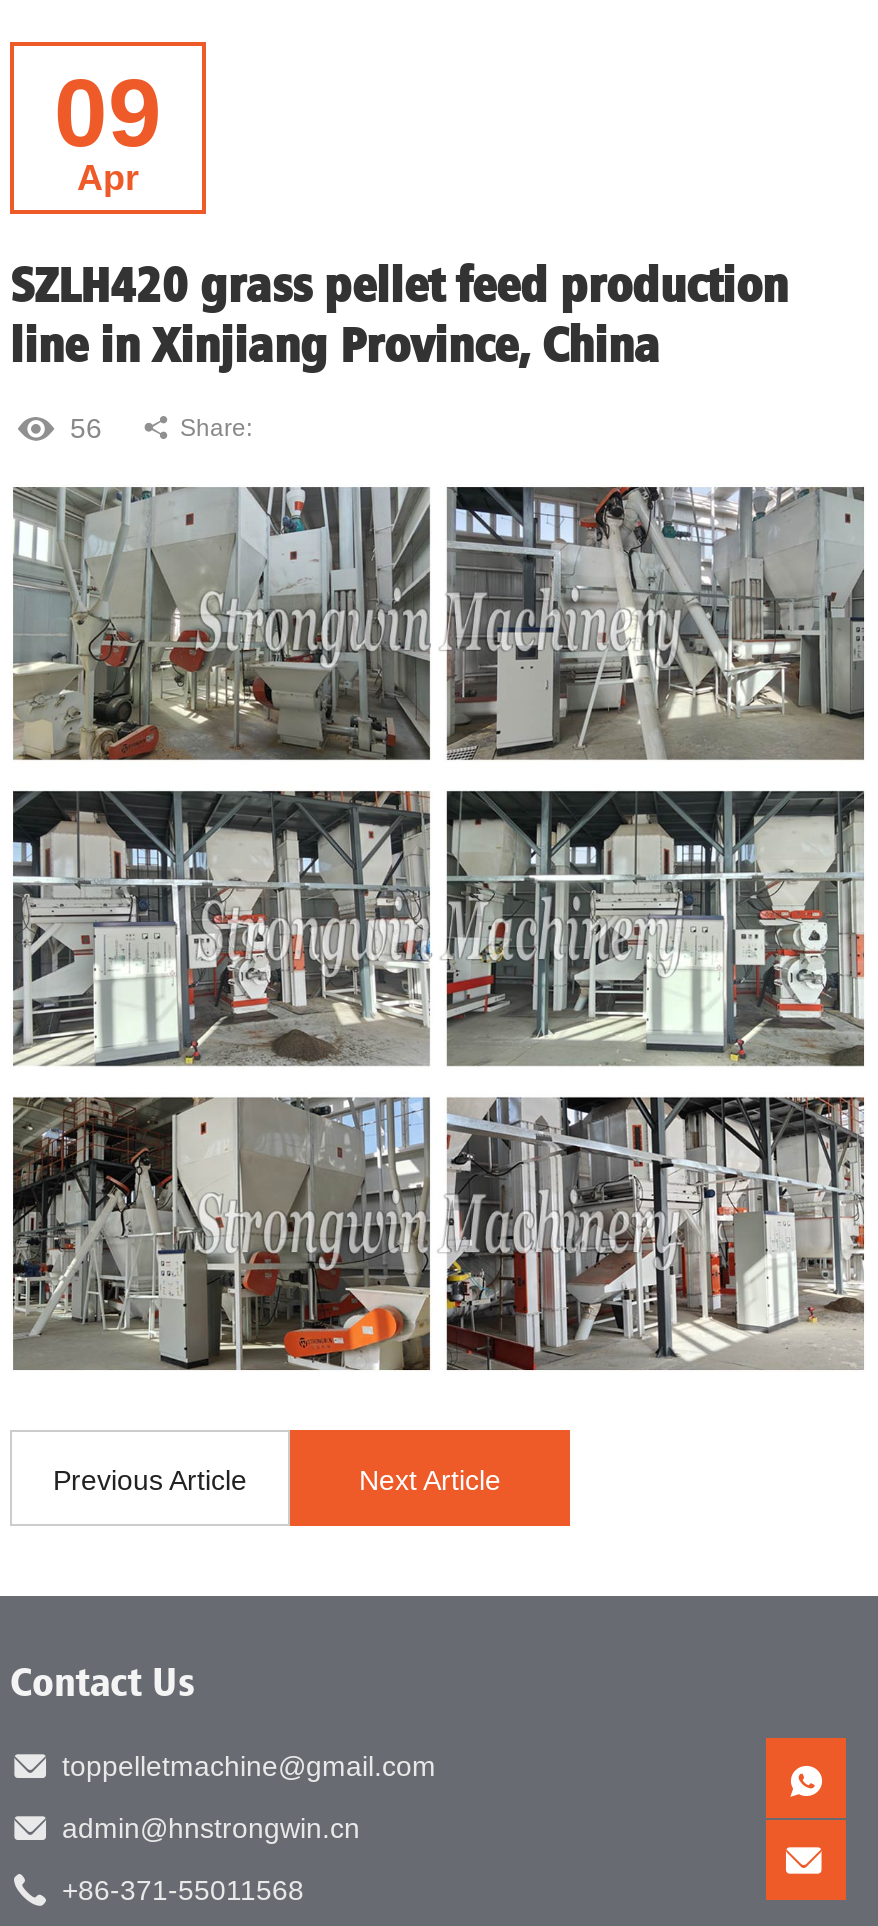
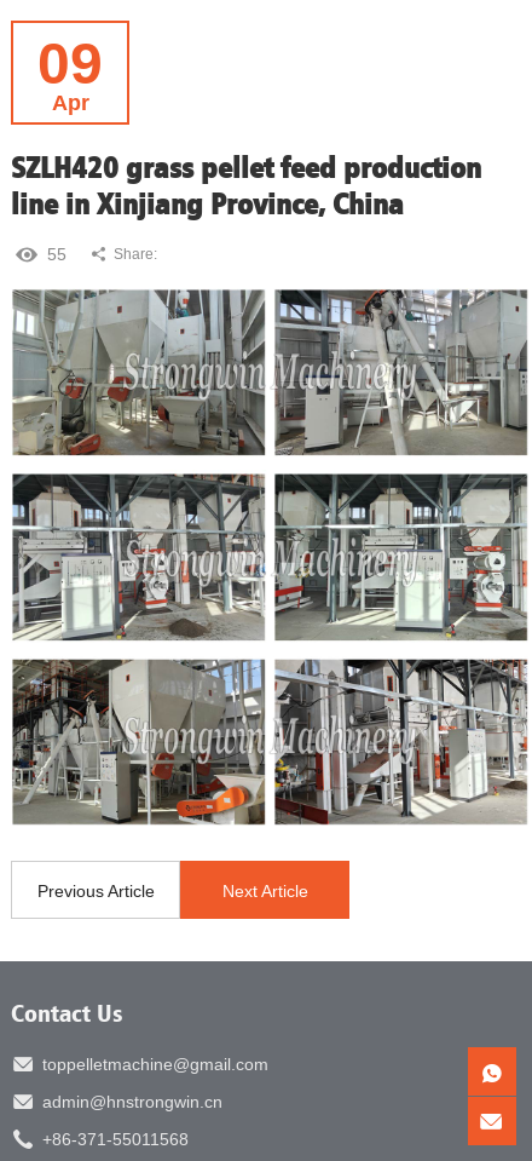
- 56
+ 55
